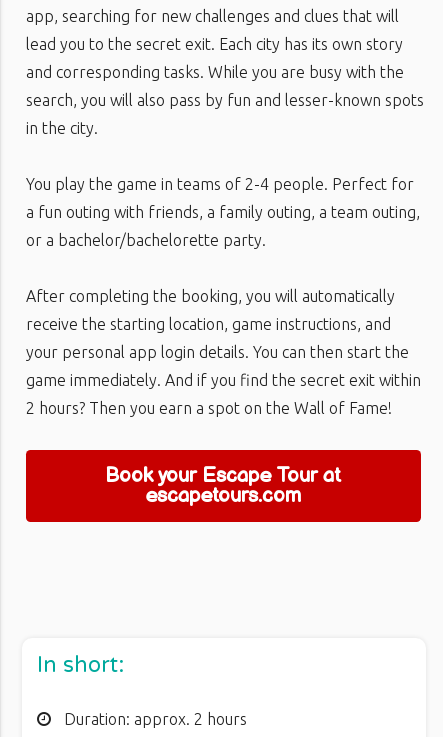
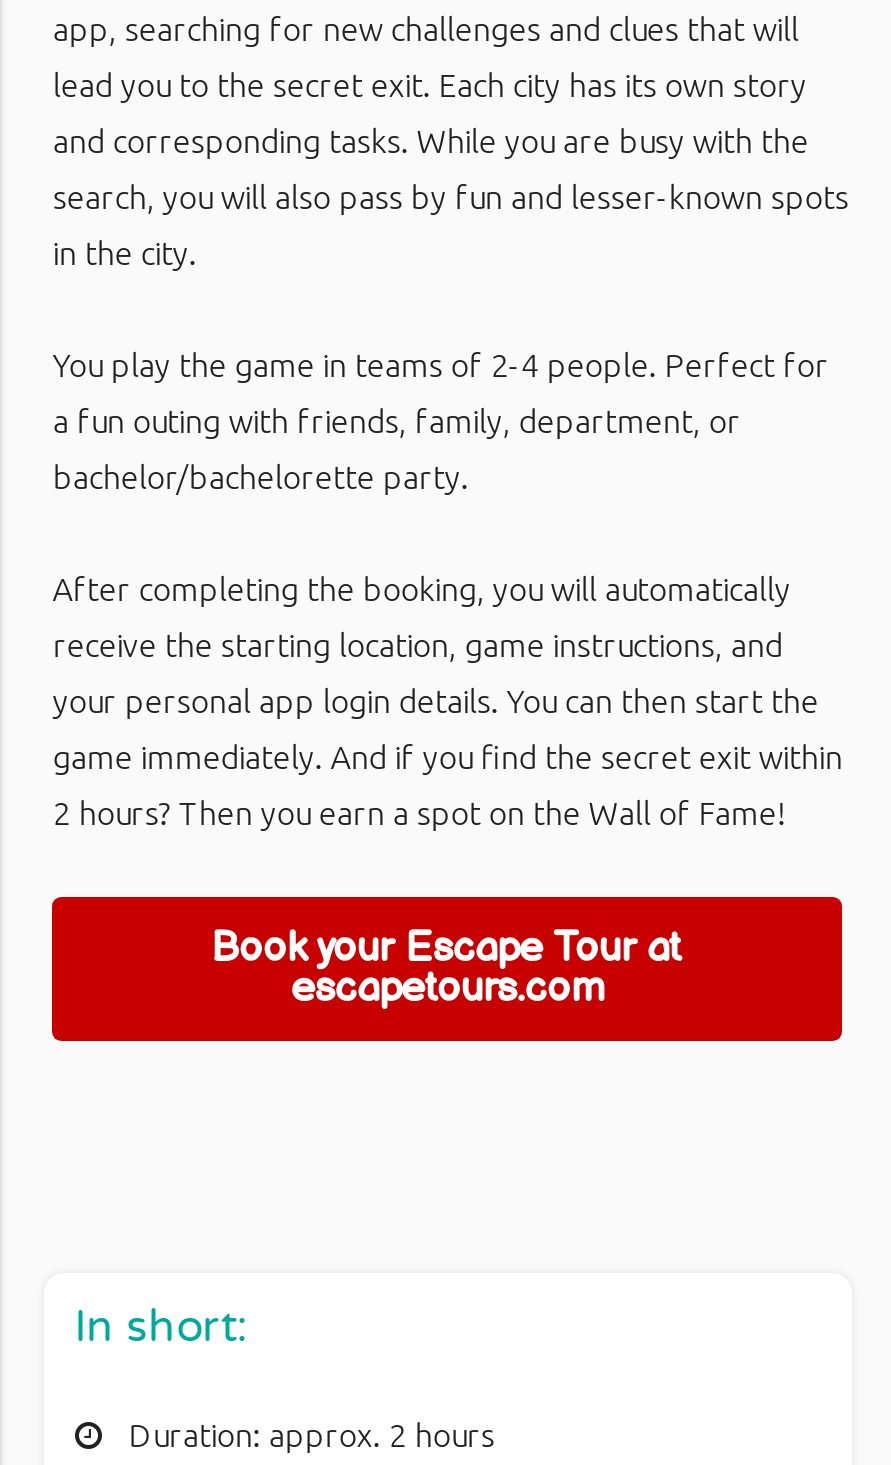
- a fun outing with friends, a family outing, a team outing,
+ a fun outing with friends, family, department, or

- or a bachelor/bachelorette party.
+ bachelor/bachelorette party.
